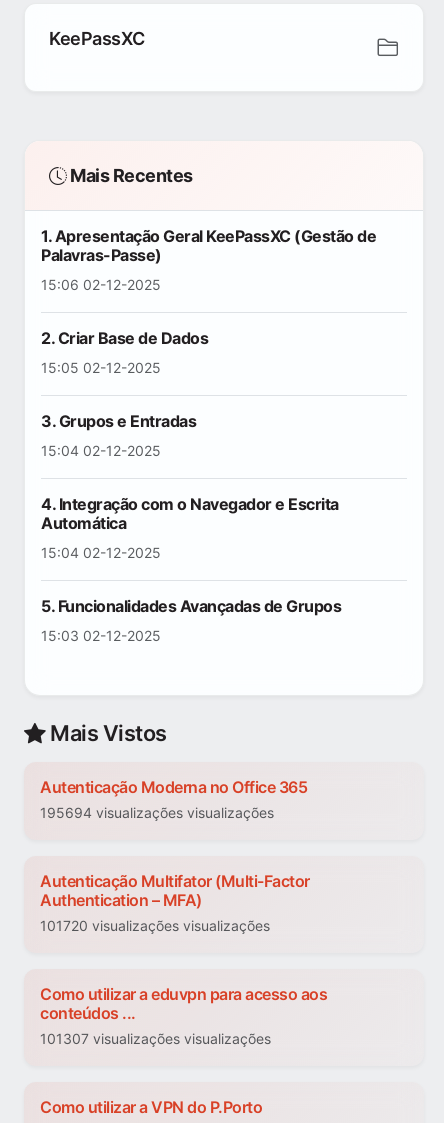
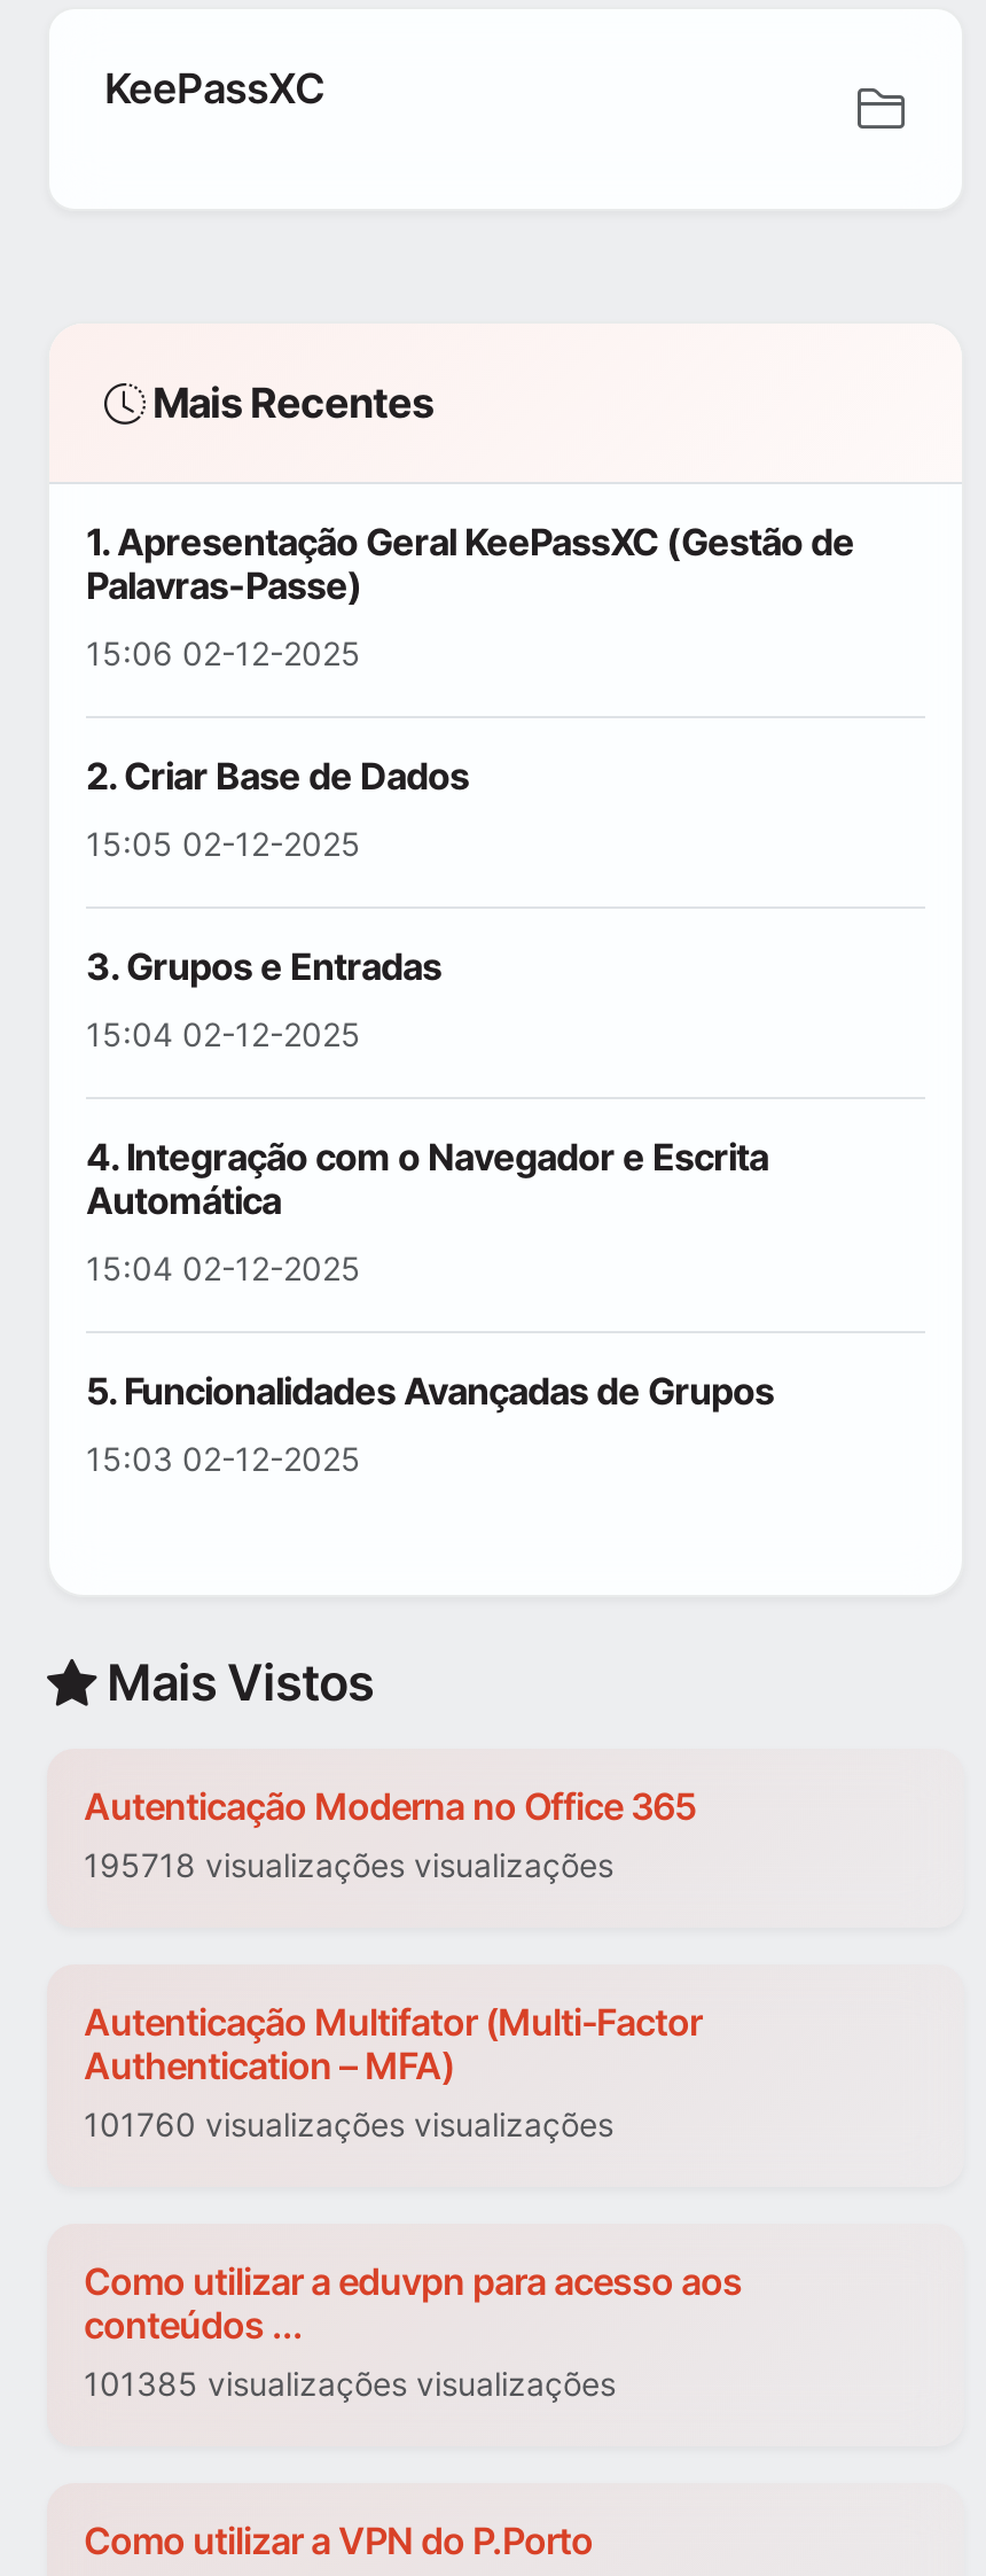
- 195694 visualizações visualizações
+ 195718 visualizações visualizações

- 101720 visualizações visualizações
+ 101760 visualizações visualizações

- 101307 visualizações visualizações
+ 101385 visualizações visualizações
